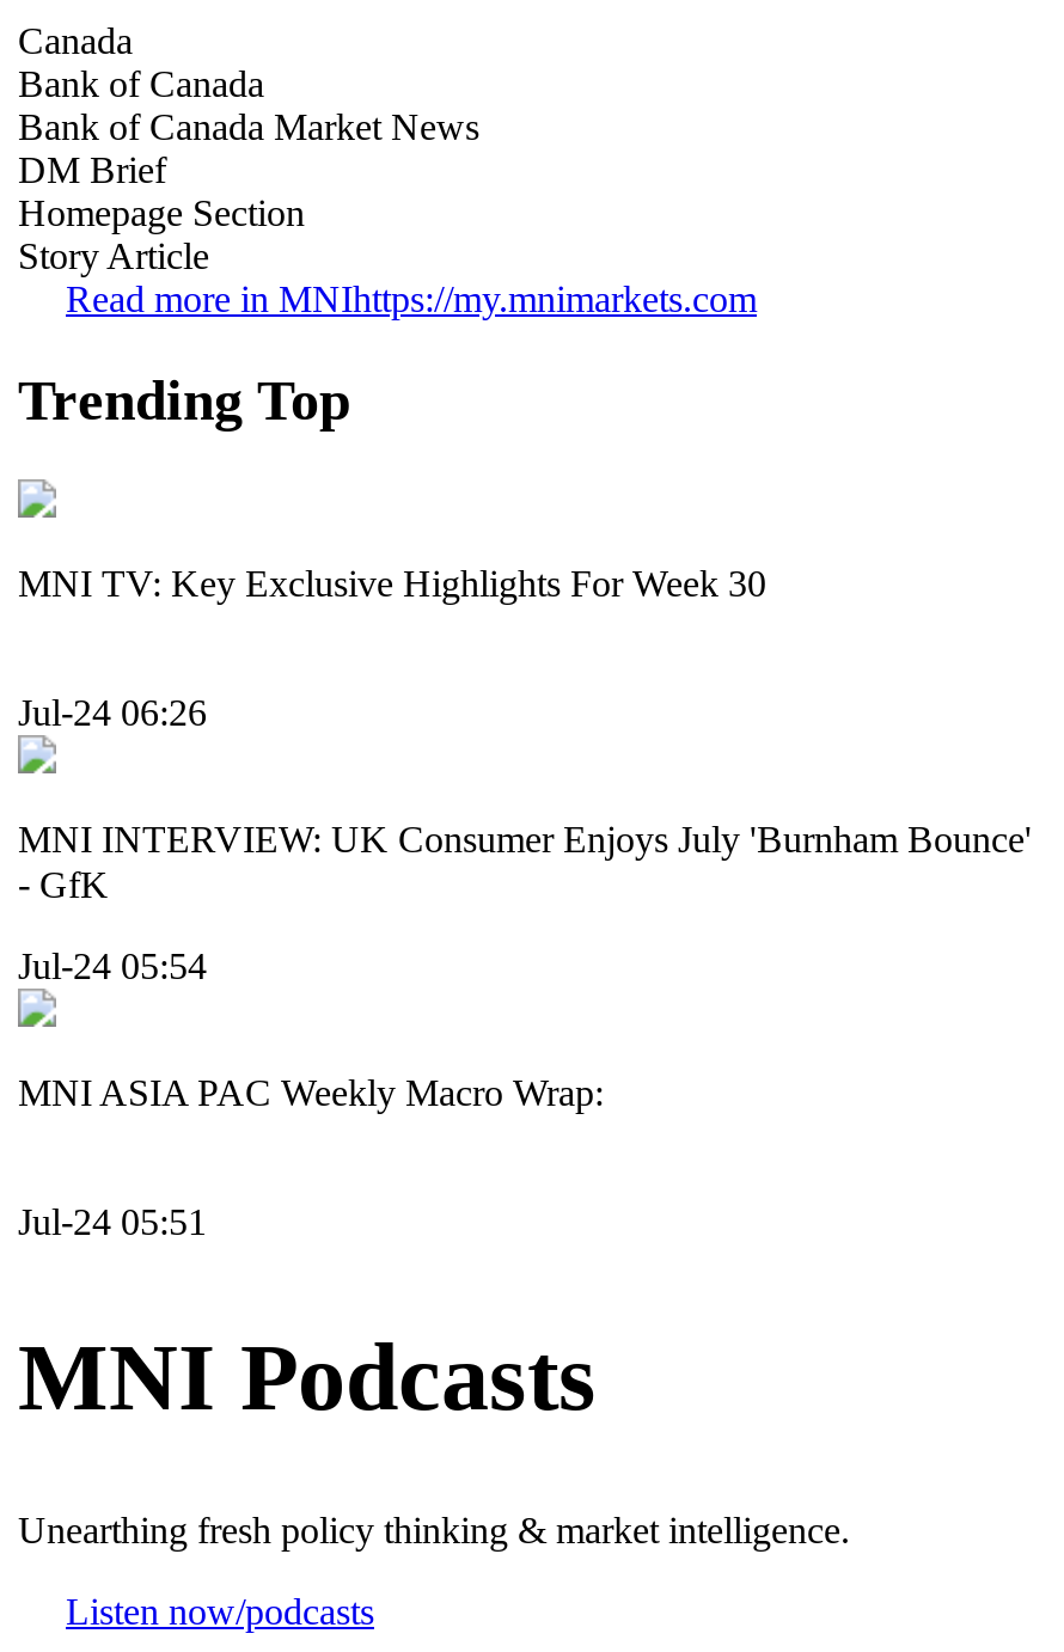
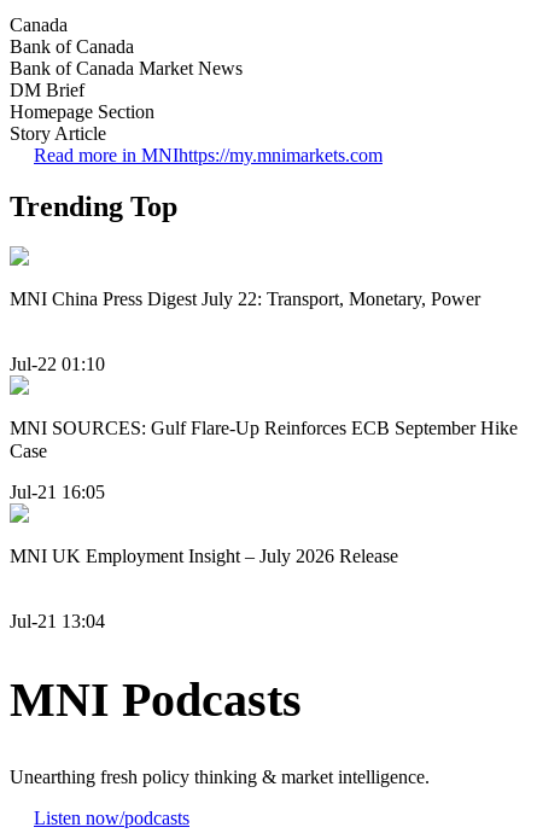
- MNI TV: Key Exclusive Highlights For Week 30
+ MNI China Press Digest July 22: Transport, Monetary, Power

- Jul-24 06:26
+ Jul-22 01:10

- MNI INTERVIEW: UK Consumer Enjoys July 'Burnham Bounce'
- - GfK
+ MNI SOURCES: Gulf Flare-Up Reinforces ECB September Hike
+ Case

- Jul-24 05:54
+ Jul-21 16:05

- MNI ASIA PAC Weekly Macro Wrap:
+ MNI UK Employment Insight – July 2026 Release

- Jul-24 05:51
+ Jul-21 13:04
